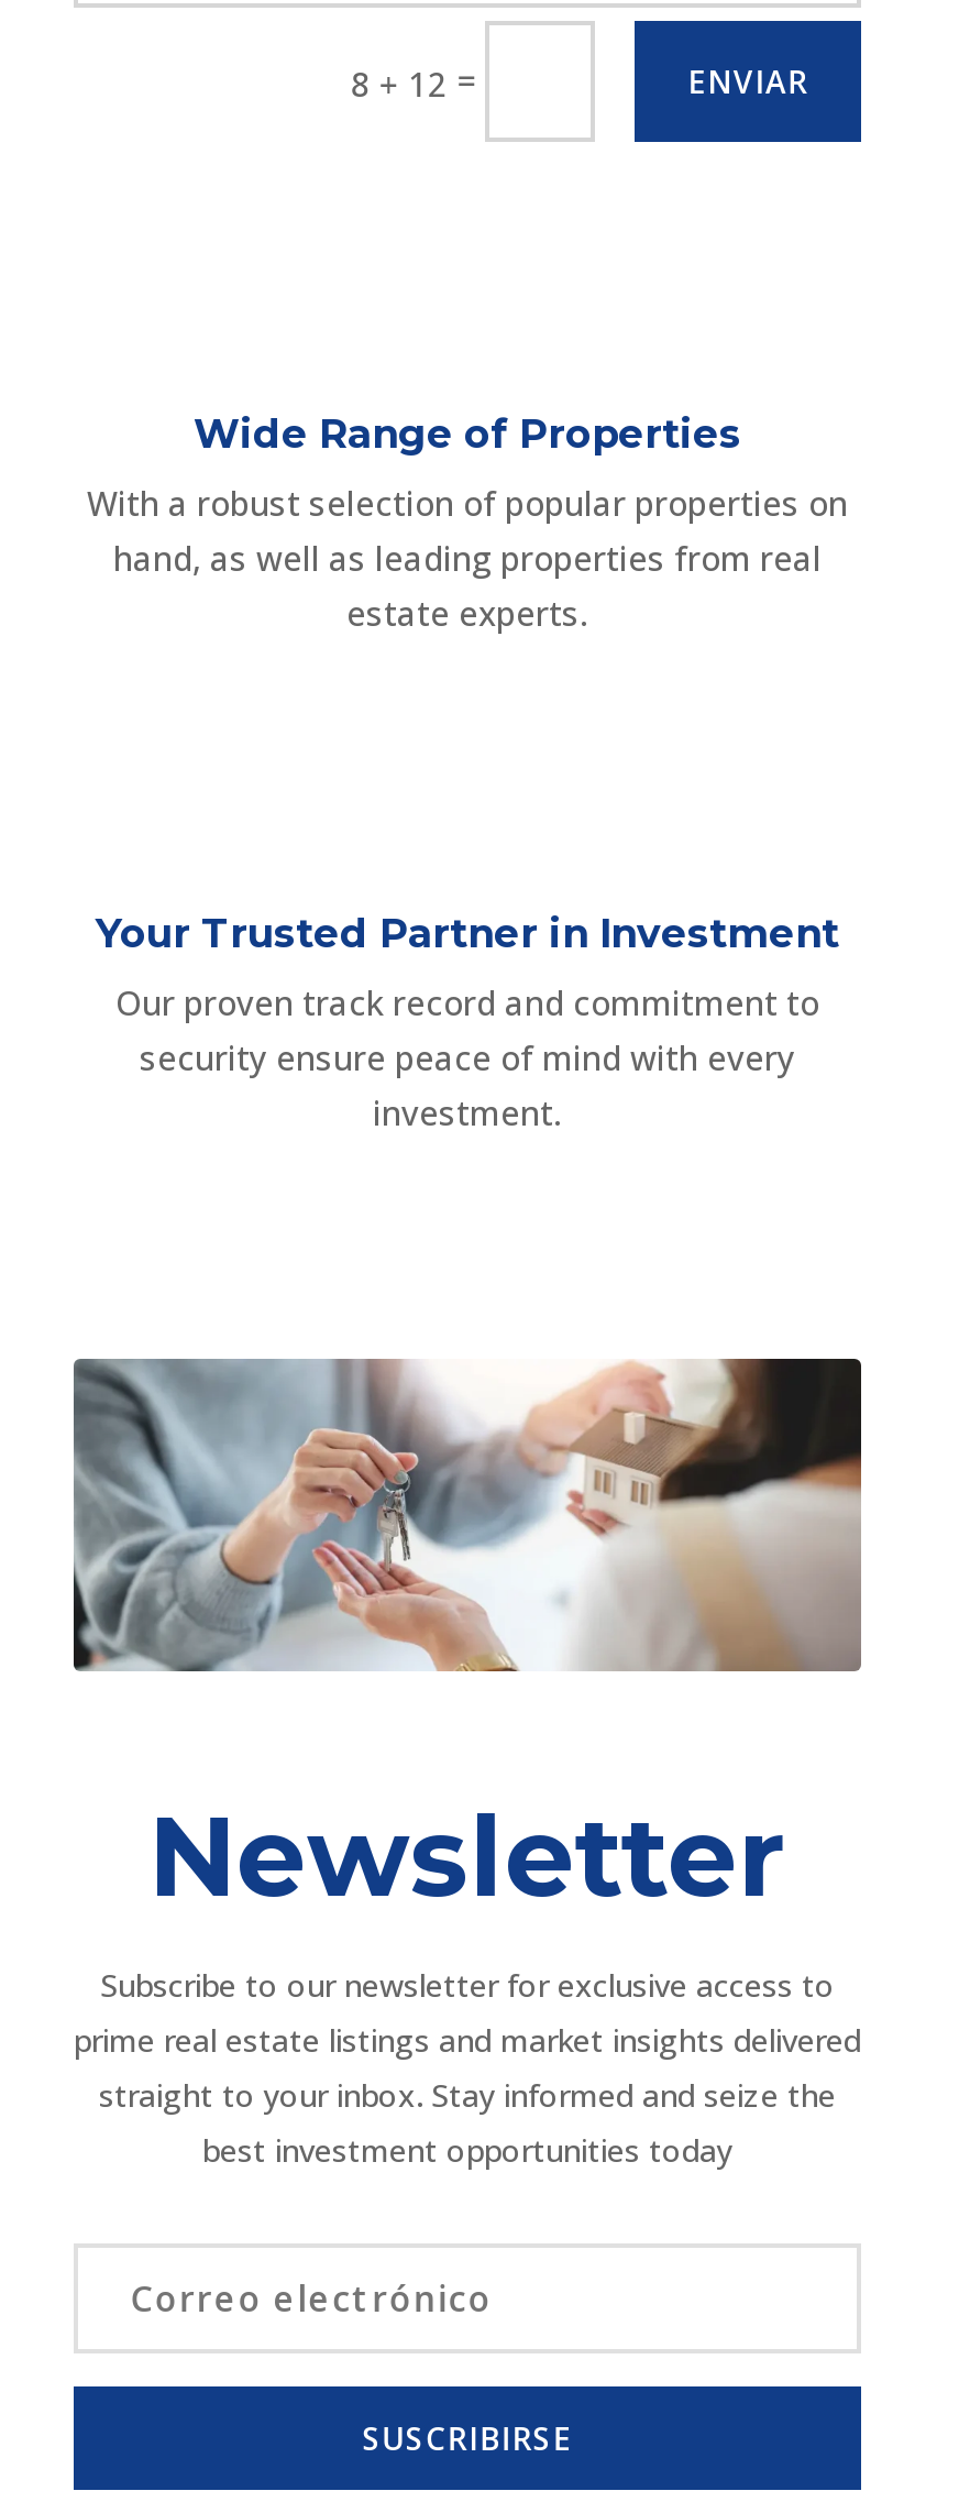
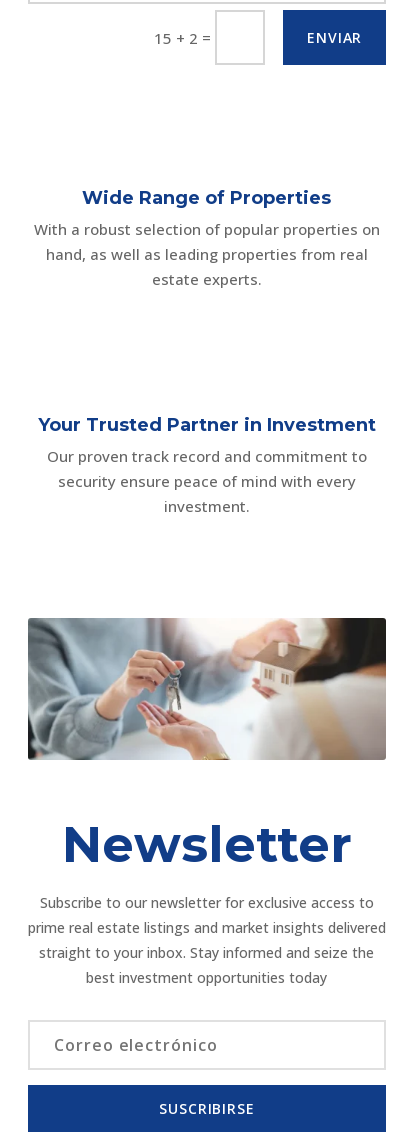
- 8 + 12 =
+ 15 + 2 =
